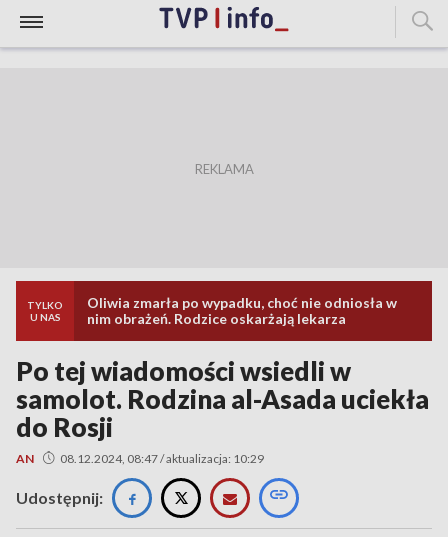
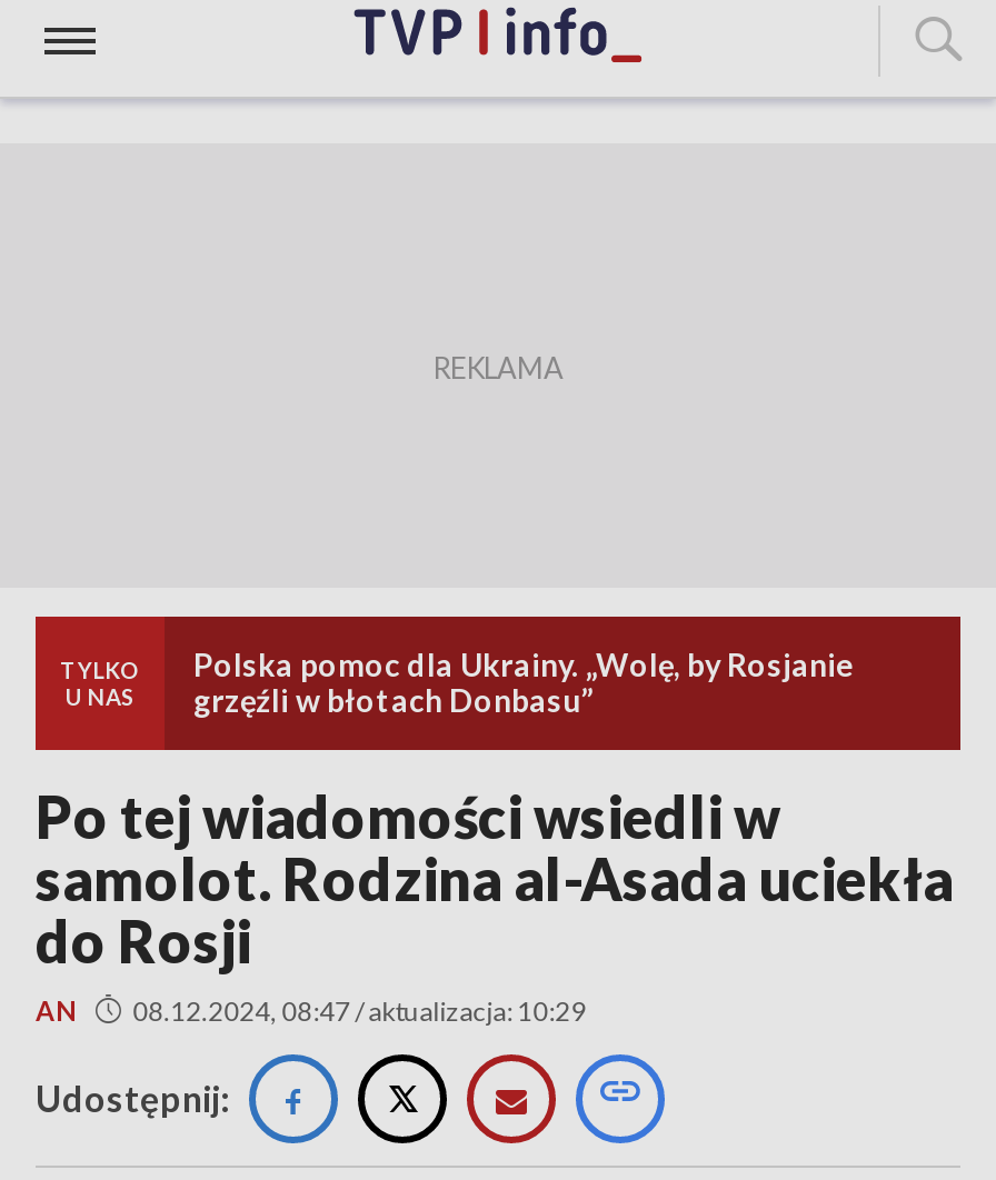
- Oliwia zmarła po wypadku, choć nie odniosła w
- nim obrażeń. Rodzice oskarżają lekarza
+ Polska pomoc dla Ukrainy. „Wolę, by Rosjanie
+ grzęźli w błotach Donbasu”
